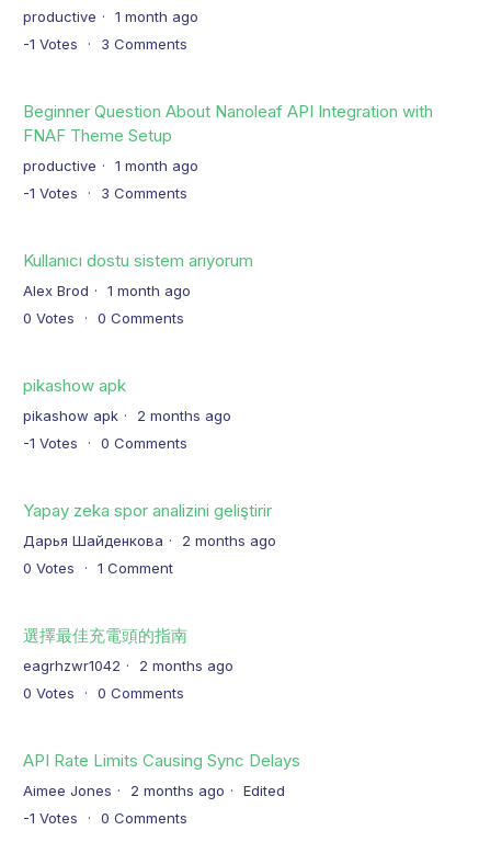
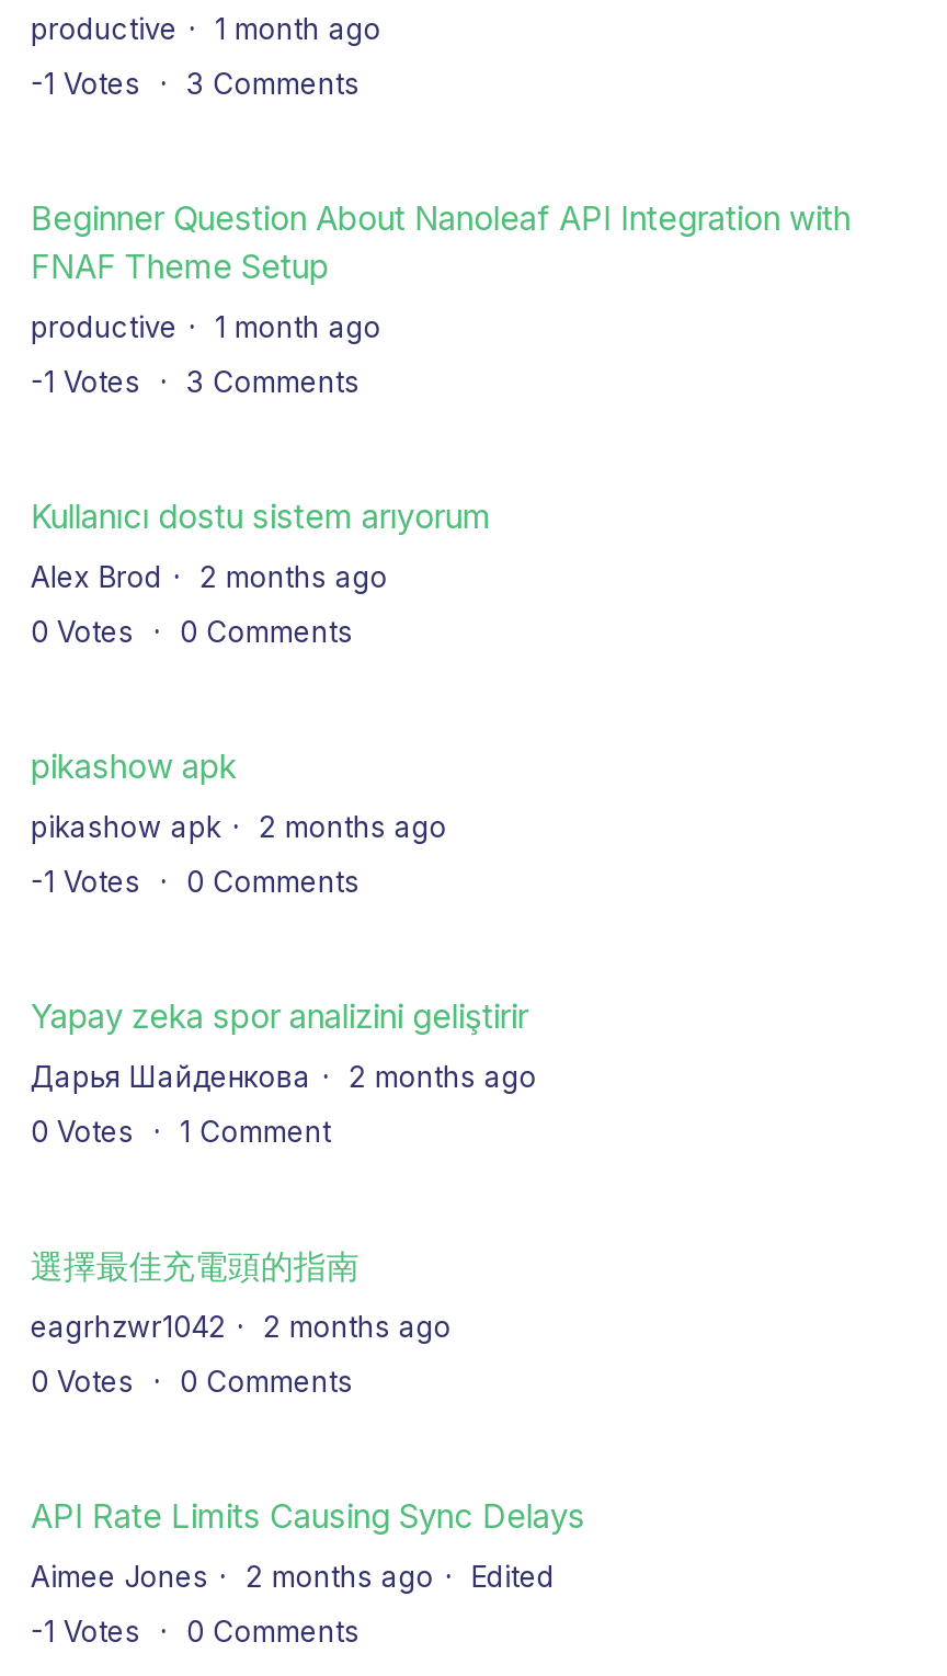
- Alex Brod 1 month ago
+ Alex Brod 2 months ago
